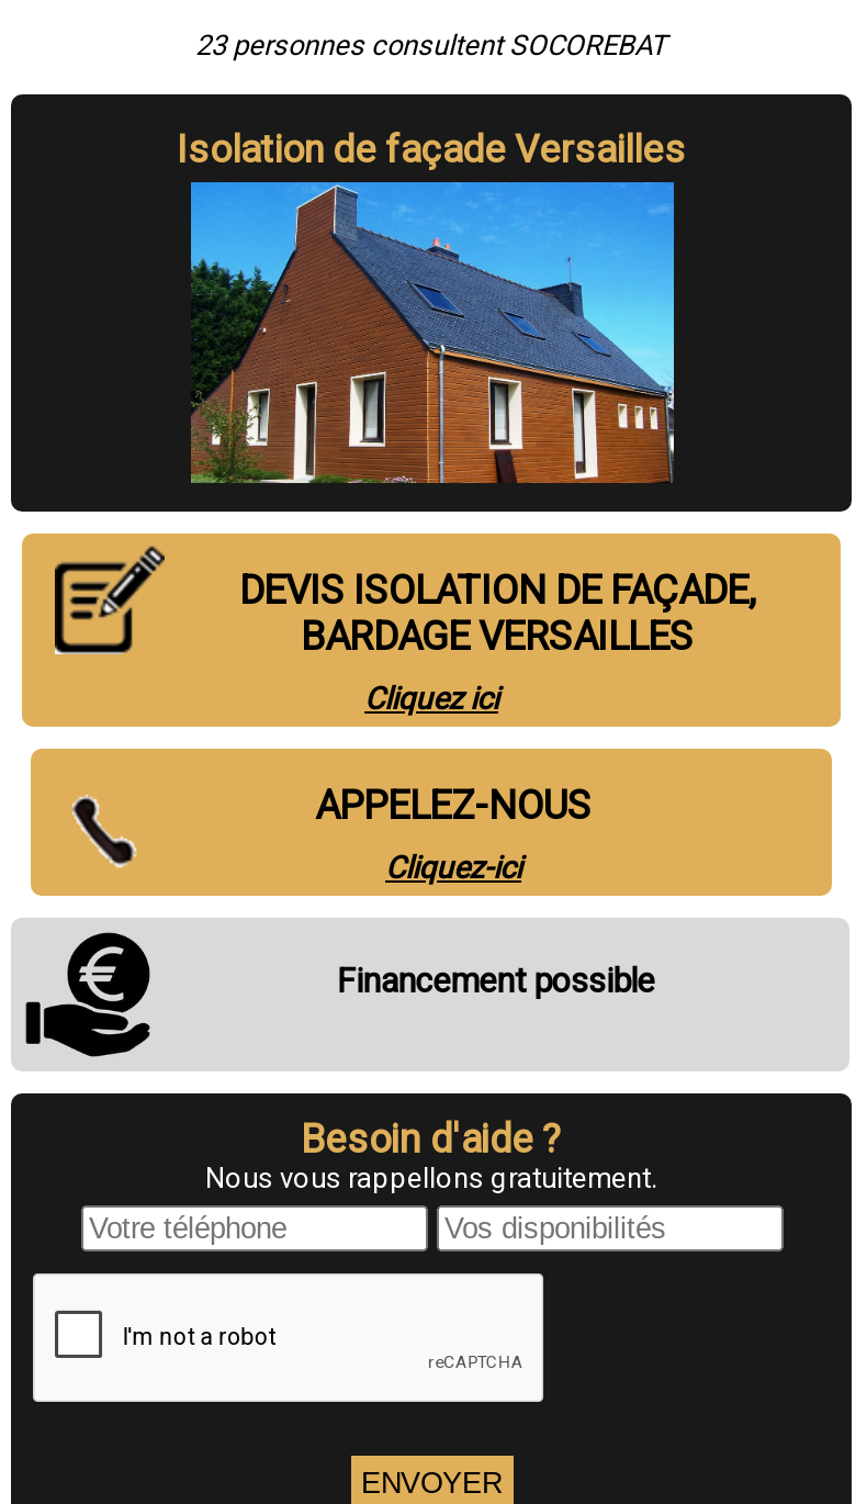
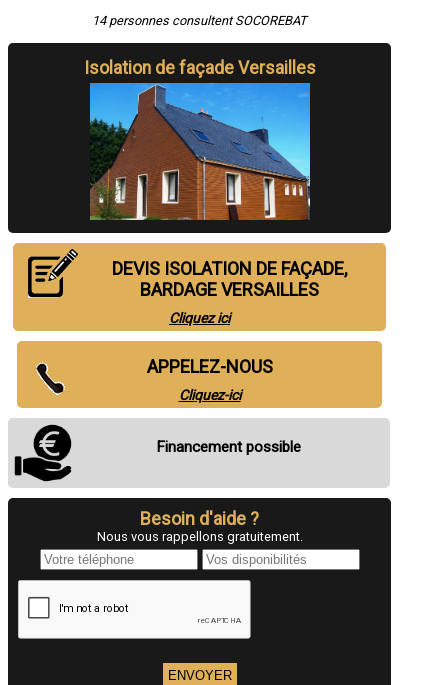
- 23 personnes consultent SOCOREBAT
+ 14 personnes consultent SOCOREBAT
